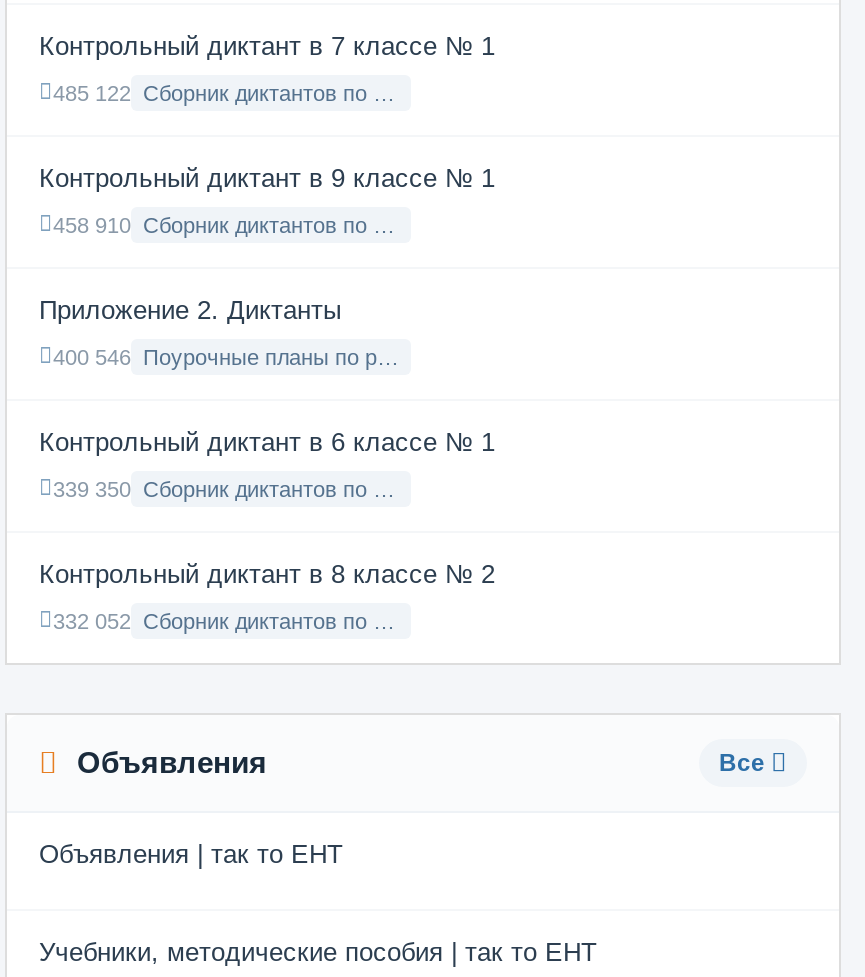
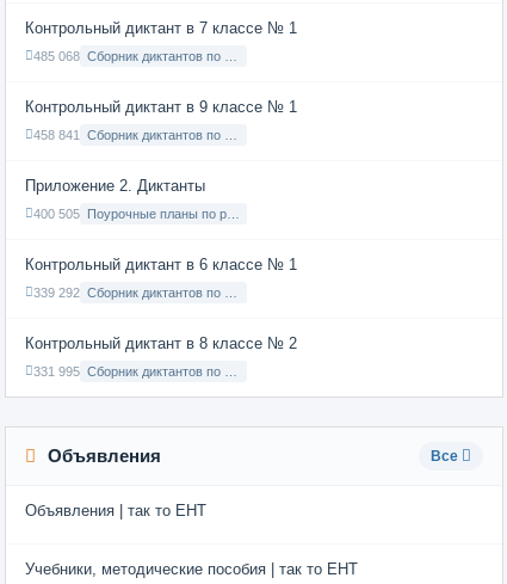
- 485 122
+ 485 068

- 458 910
+ 458 841

- 400 546
+ 400 505

- 339 350
+ 339 292

- 332 052
+ 331 995
